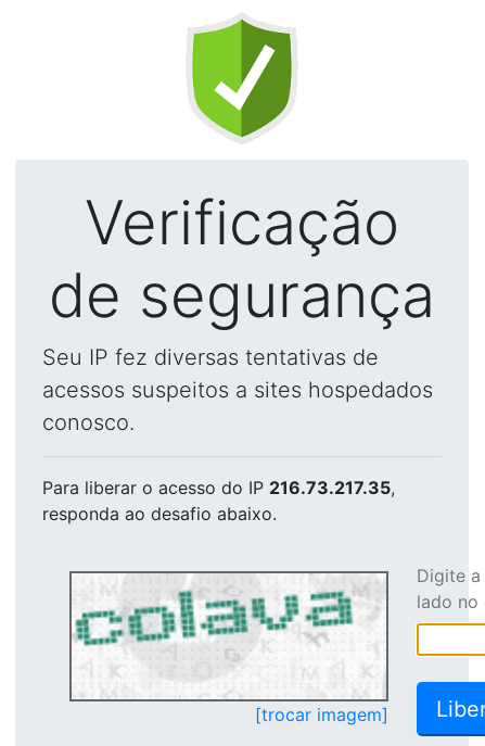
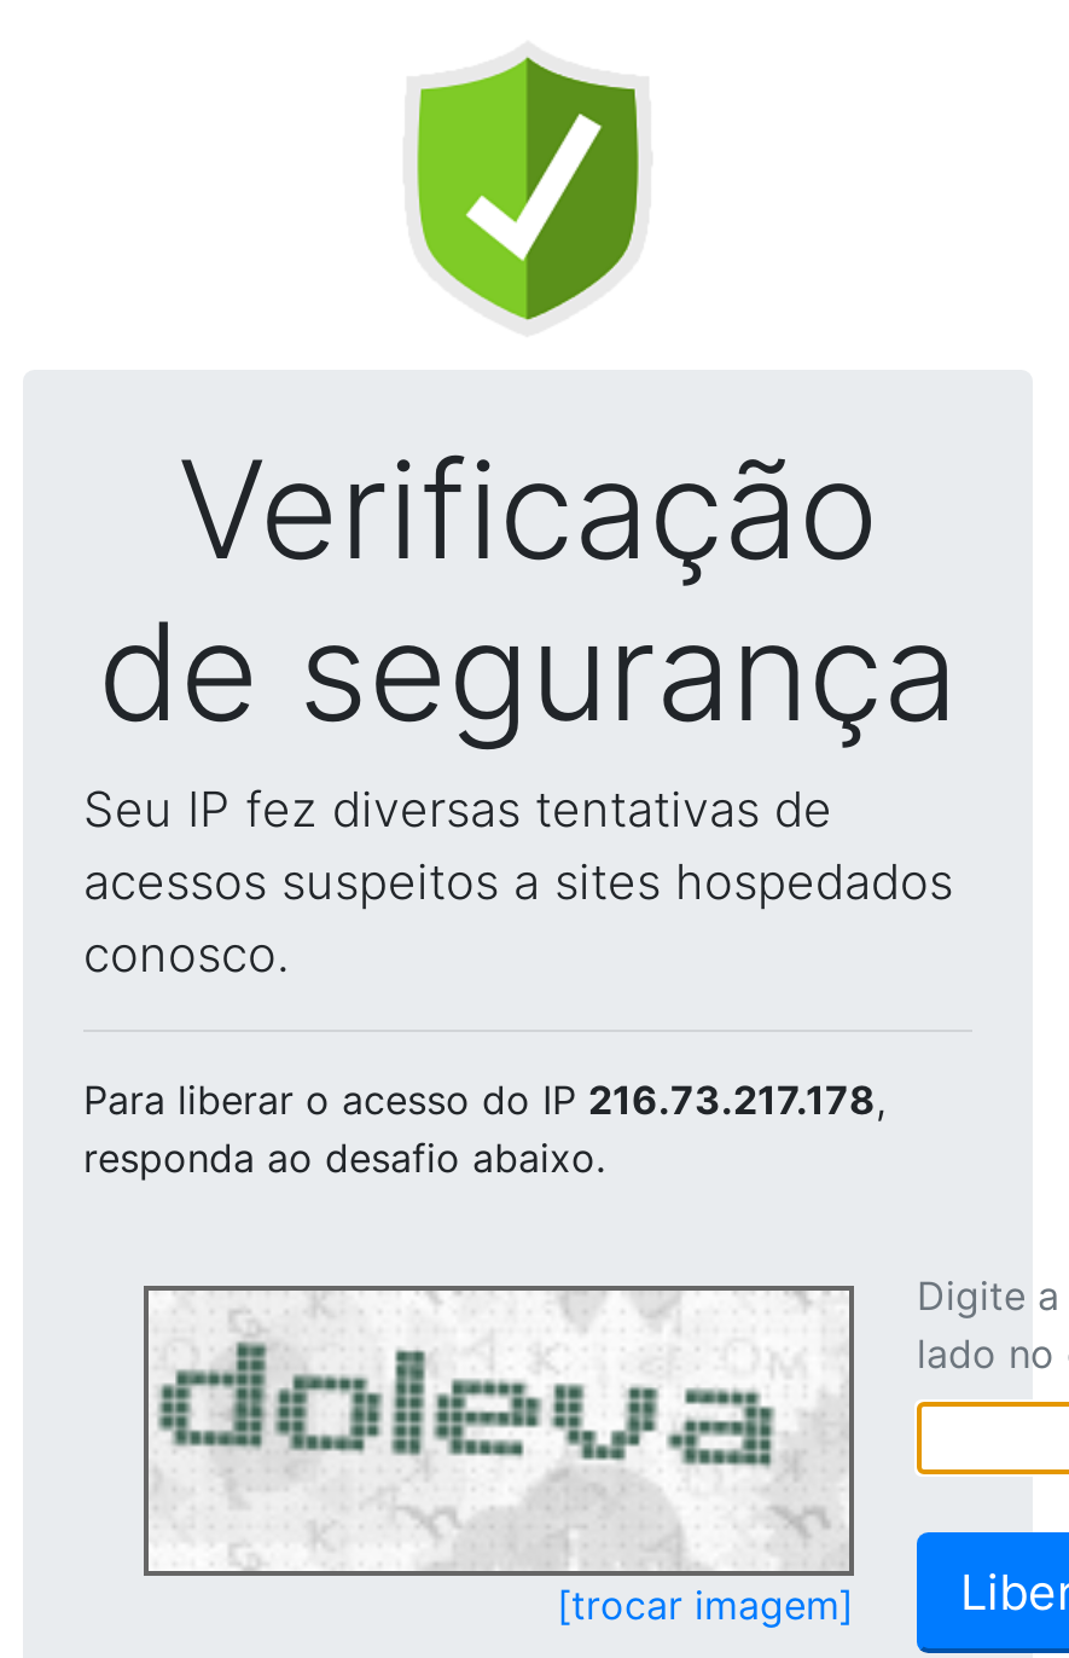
- Para liberar o acesso do IP 216.73.217.35,
+ Para liberar o acesso do IP 216.73.217.178,

- [image]
+ [image]
